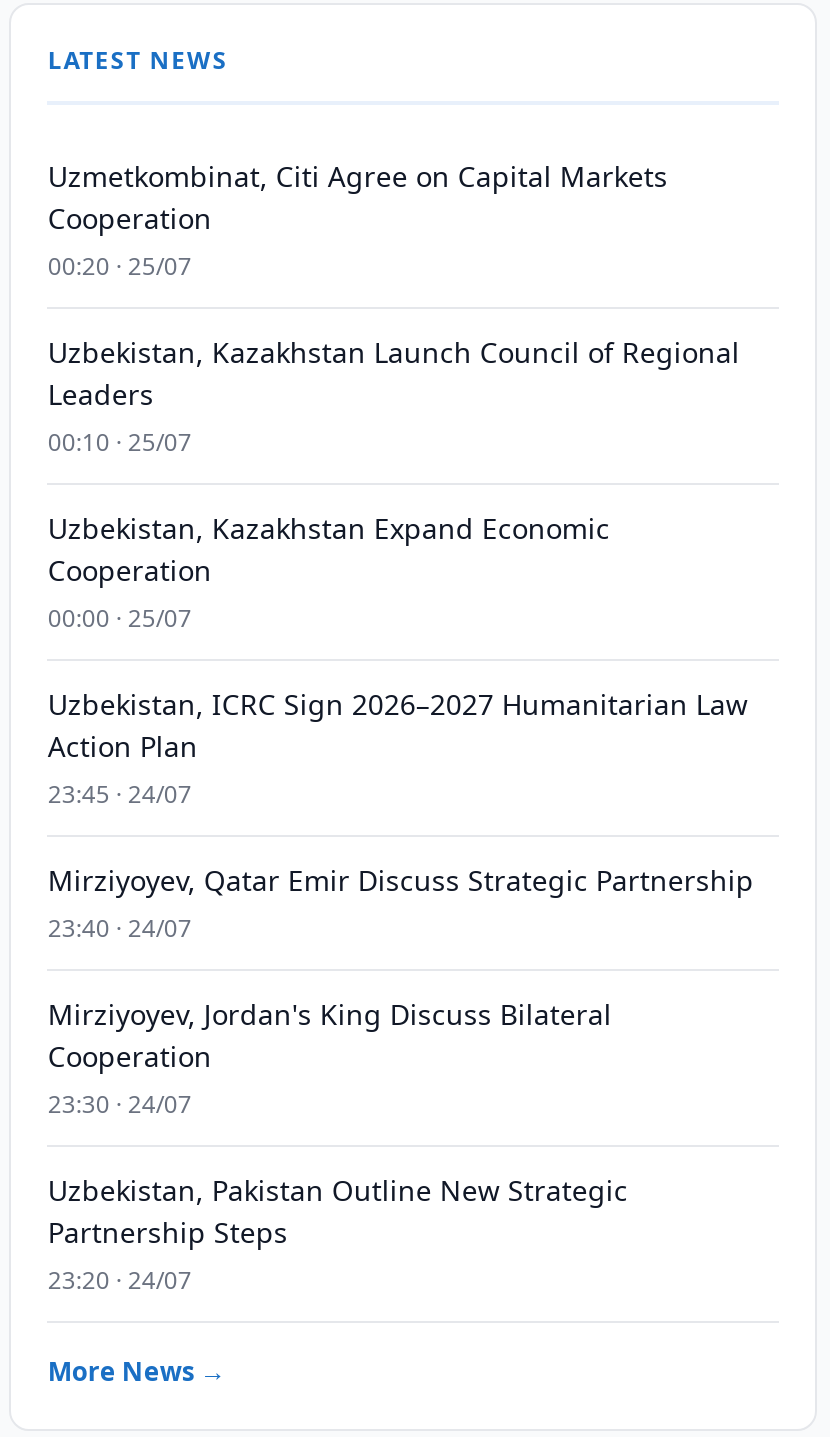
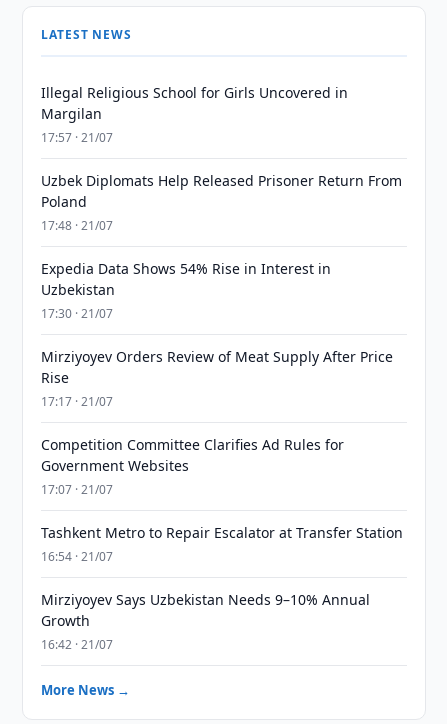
- Uzmetkombinat, Citi Agree on Capital Markets
- Cooperation
- 00:20 · 25/07
+ Illegal Religious School for Girls Uncovered in
+ Margilan
+ 17:57 · 21/07

- Uzbekistan, Kazakhstan Launch Council of Regional
- Leaders
- 00:10 · 25/07
+ Uzbek Diplomats Help Released Prisoner Return From
+ Poland
+ 17:48 · 21/07

- Uzbekistan, Kazakhstan Expand Economic
- Cooperation
- 00:00 · 25/07
+ Expedia Data Shows 54% Rise in Interest in
+ Uzbekistan
+ 17:30 · 21/07

- Uzbekistan, ICRC Sign 2026–2027 Humanitarian Law
- Action Plan
- 23:45 · 24/07
+ Mirziyoyev Orders Review of Meat Supply After Price
+ Rise
+ 17:17 · 21/07

- Mirziyoyev, Qatar Emir Discuss Strategic Partnership
- 23:40 · 24/07
+ Competition Committee Clarifies Ad Rules for
+ Government Websites
+ 17:07 · 21/07

- Mirziyoyev, Jordan's King Discuss Bilateral
- Cooperation
- 23:30 · 24/07
+ Tashkent Metro to Repair Escalator at Transfer Station
+ 16:54 · 21/07

- Uzbekistan, Pakistan Outline New Strategic
- Partnership Steps
- 23:20 · 24/07
+ Mirziyoyev Says Uzbekistan Needs 9–10% Annual
+ Growth
+ 16:42 · 21/07
